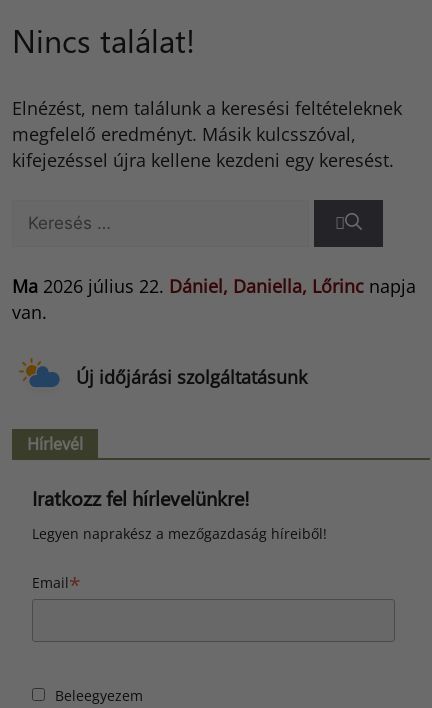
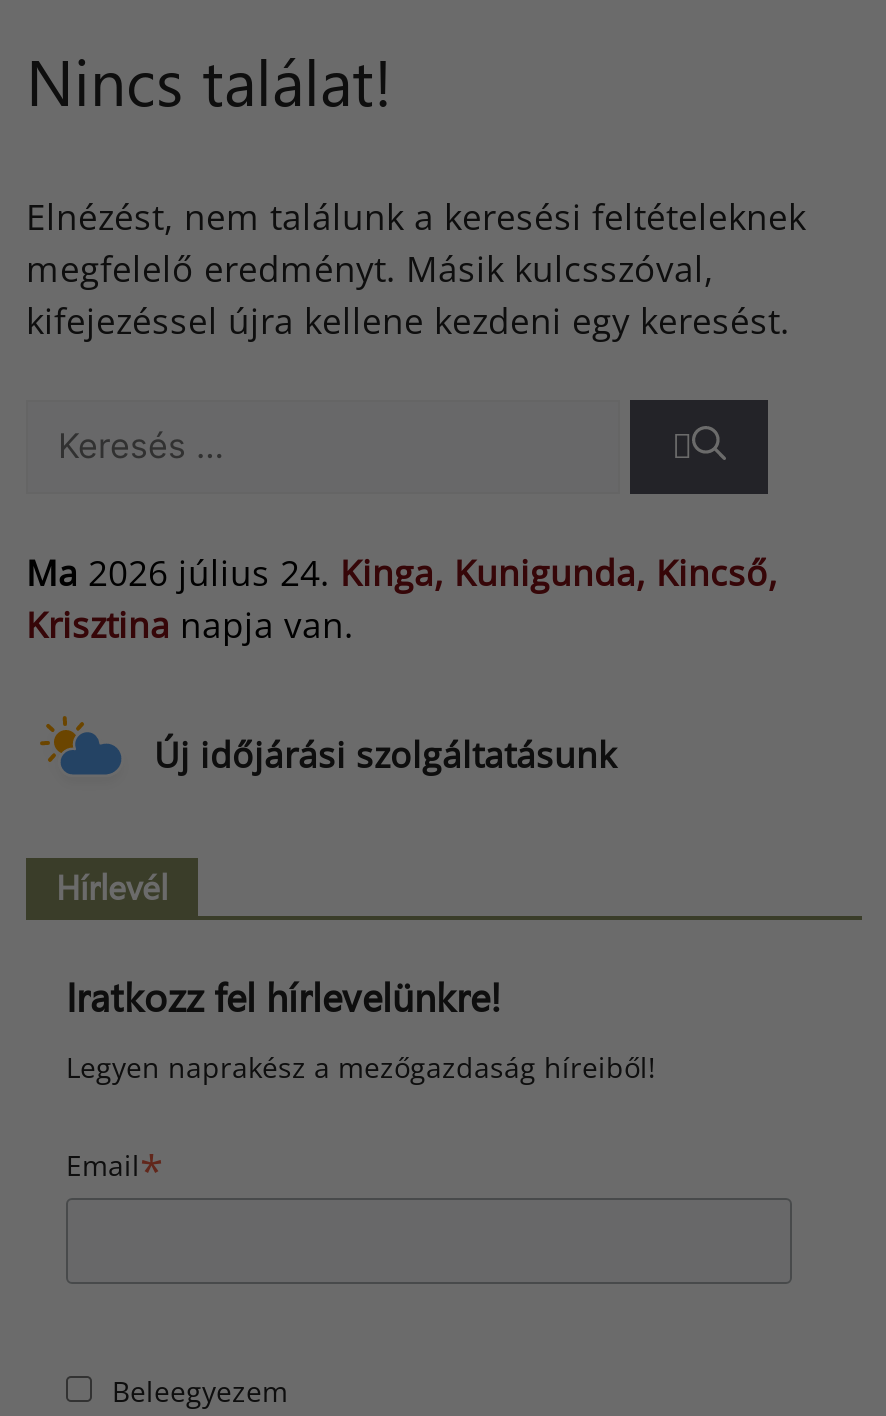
- Ma 2026 július 22. Dániel, Daniella, Lőrinc napja
- van.
+ Ma 2026 július 24. Kinga, Kunigunda, Kincső,
+ Krisztina napja van.
